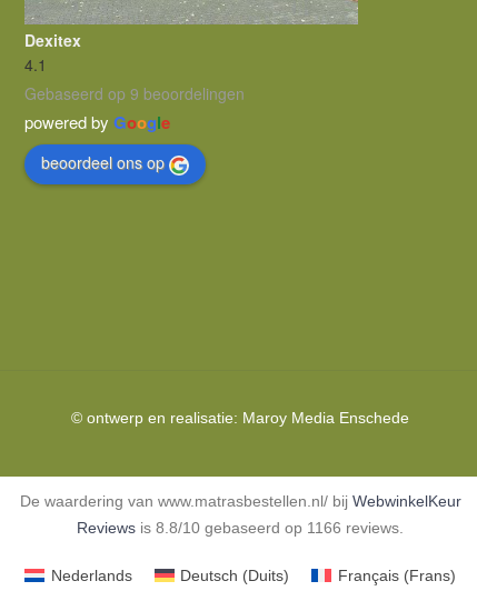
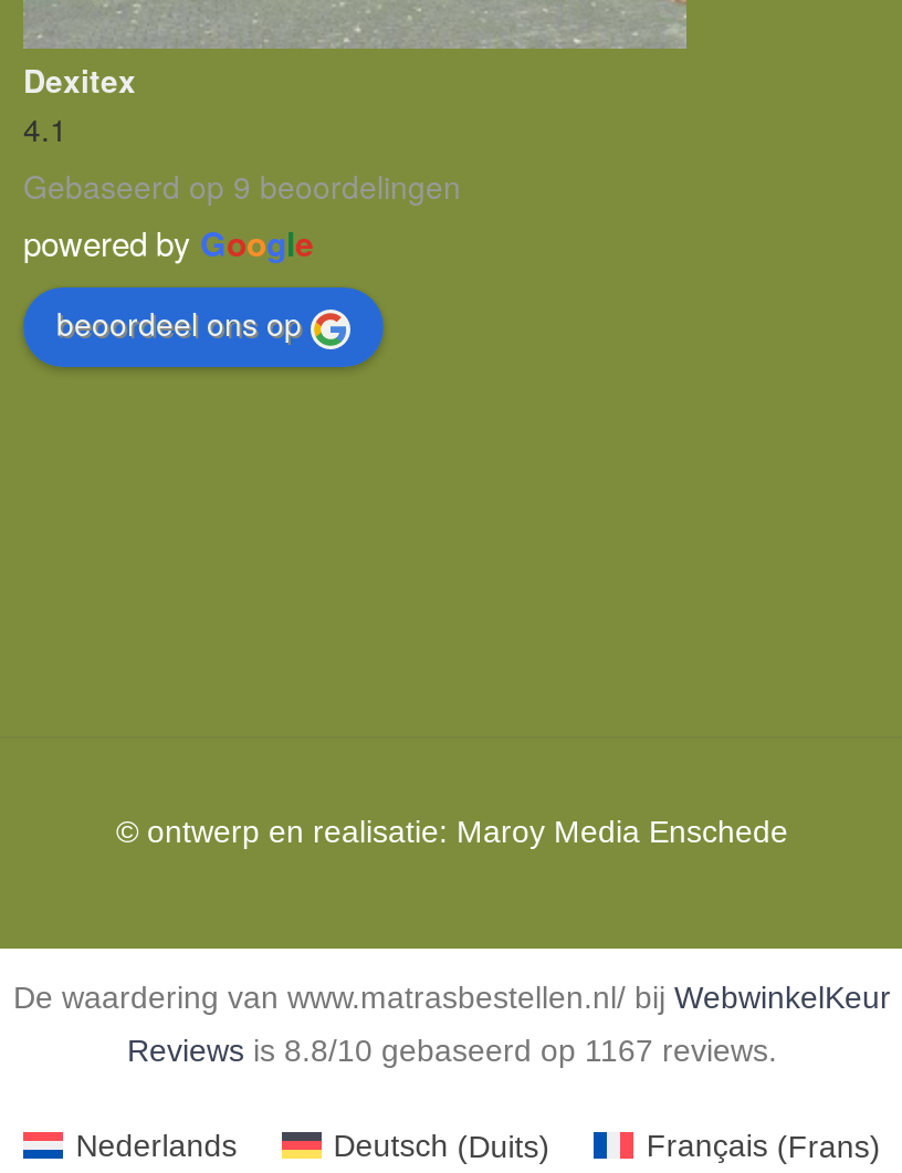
- Reviews is 8.8/10 gebaseerd op 1166 reviews.
+ Reviews is 8.8/10 gebaseerd op 1167 reviews.
